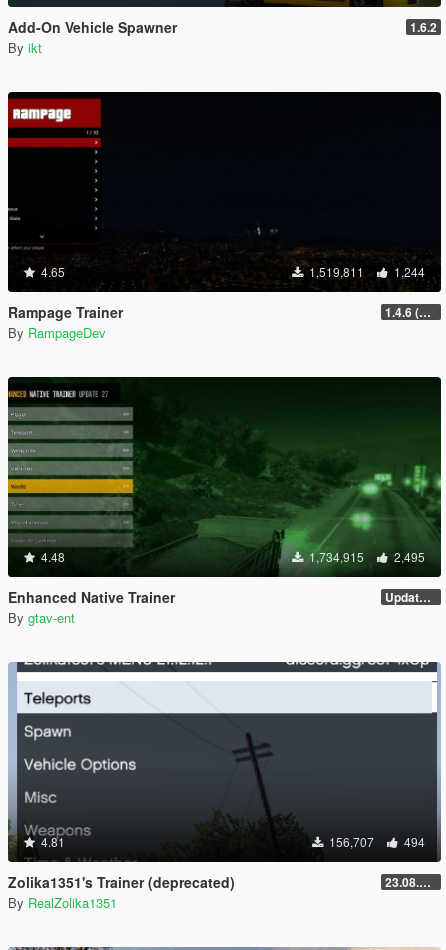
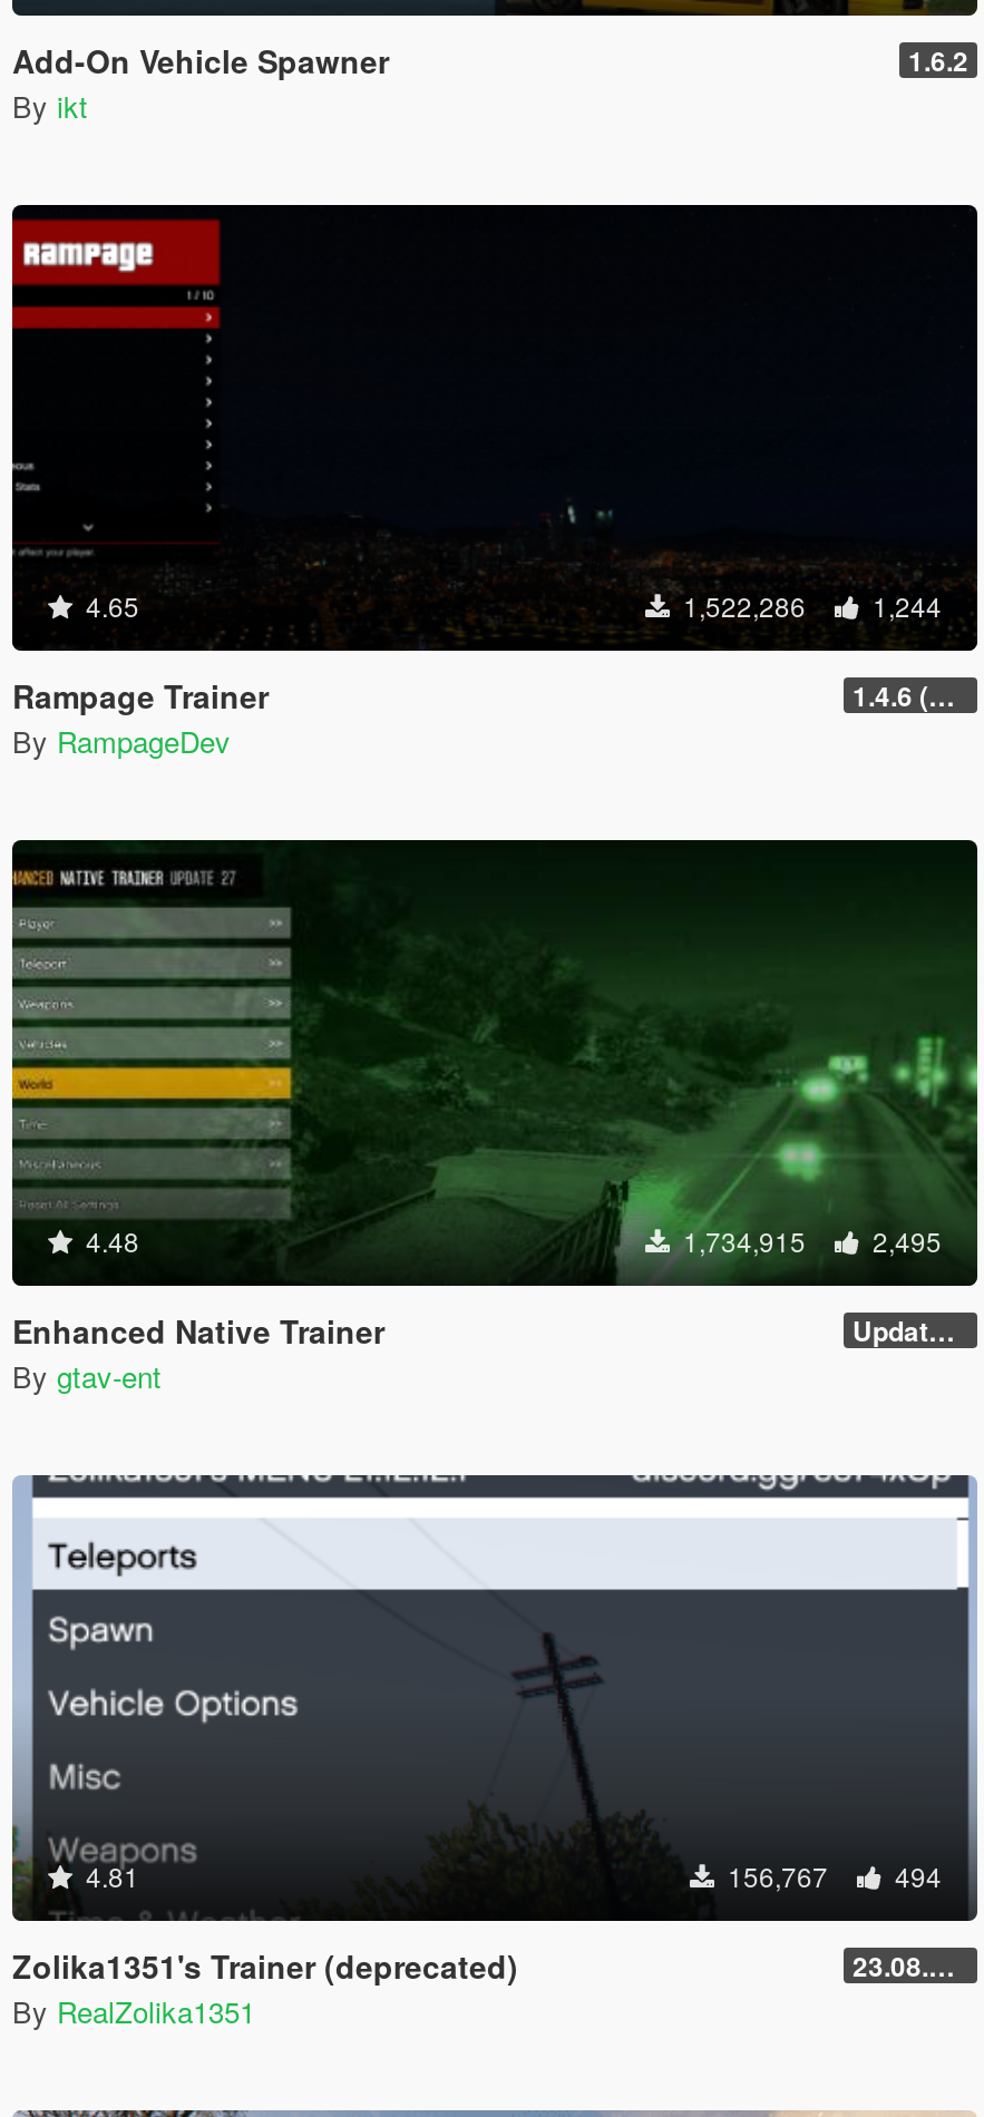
- 1,519,811 1,244
+ 1,522,286 1,244

- 156,707 494
+ 156,767 494
